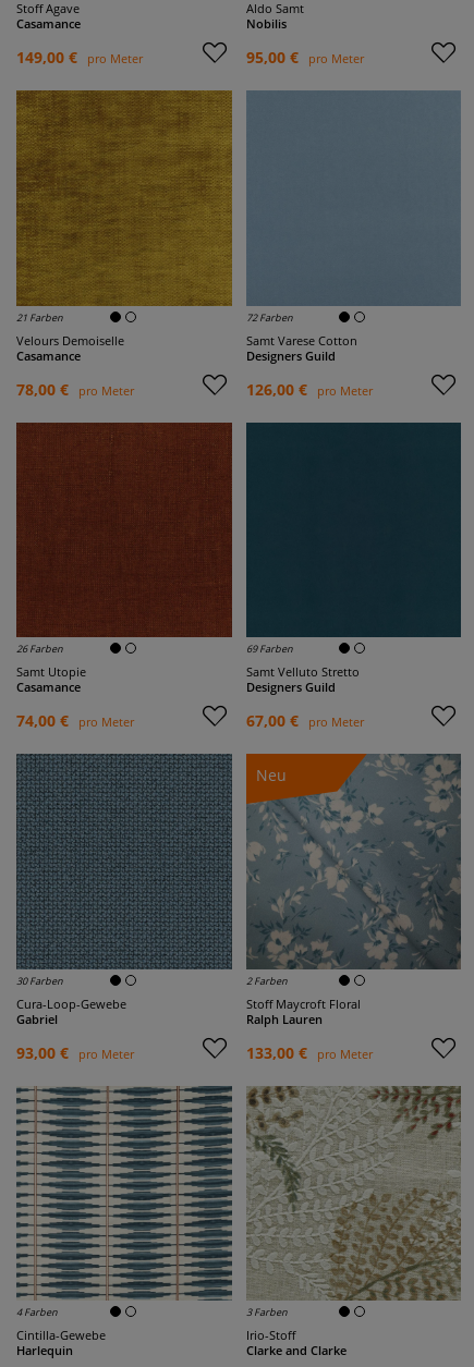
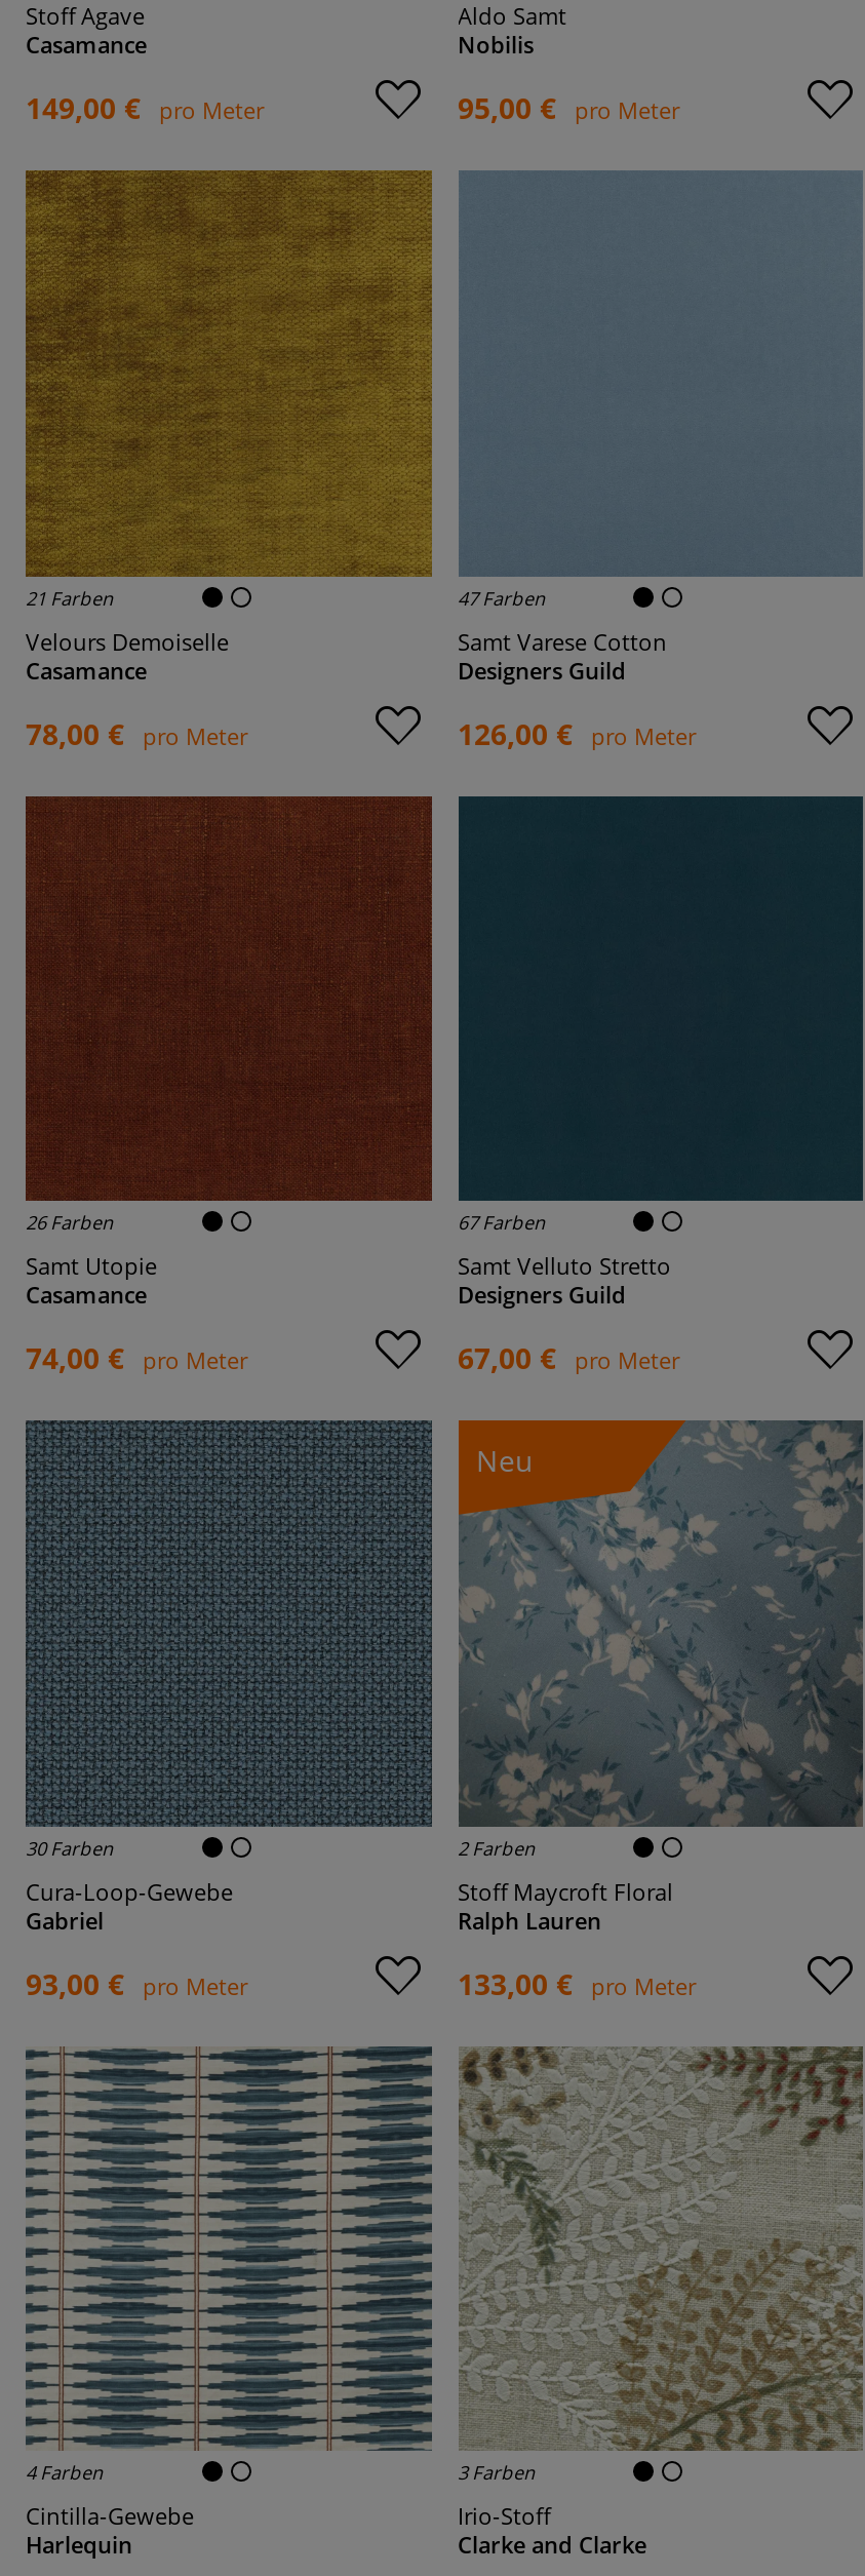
- 72 Farben
+ 47 Farben

- 69 Farben
+ 67 Farben
